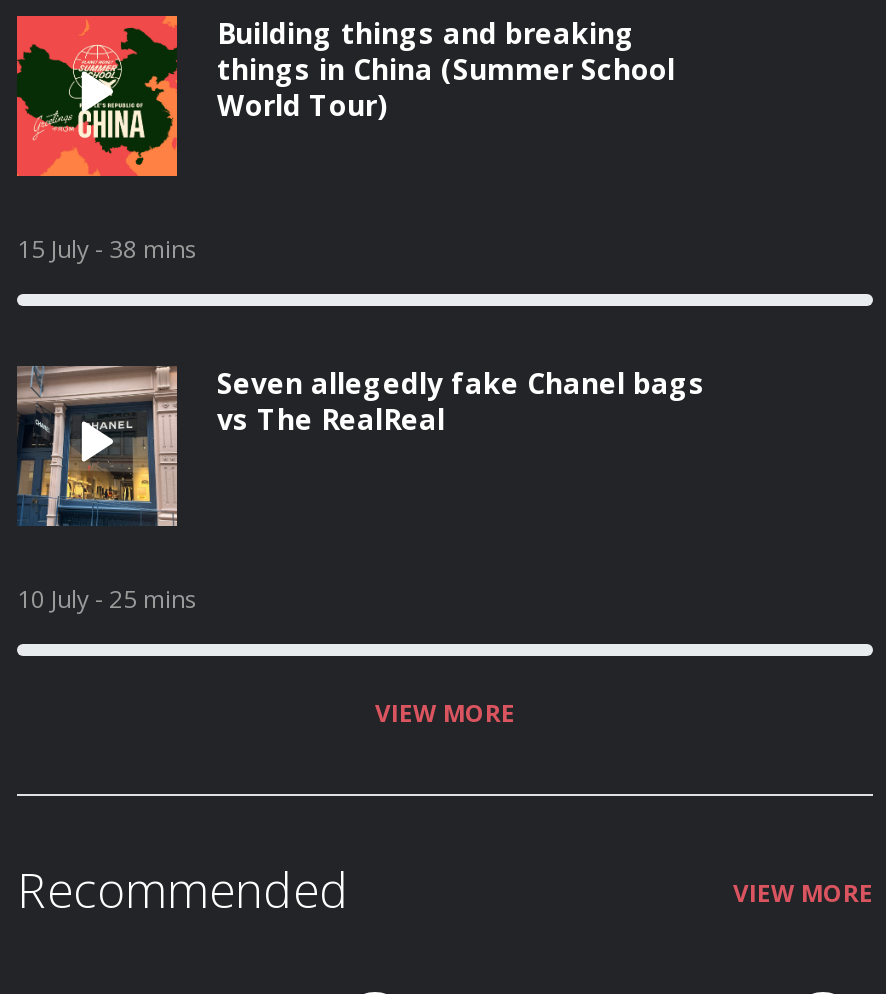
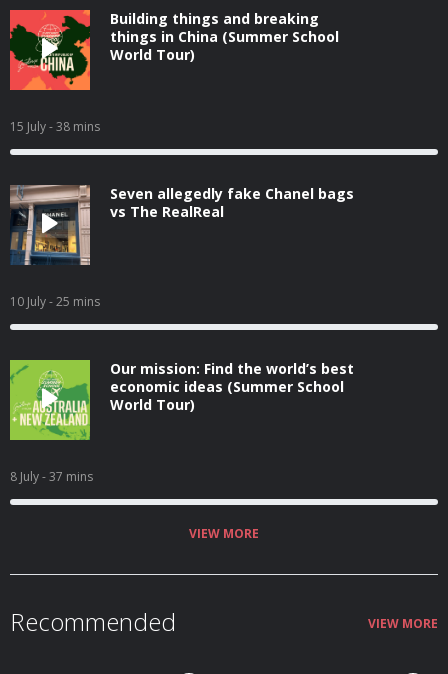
+ [image]
+ Our mission: Find the world’s best
+ economic ideas (Summer School
+ World Tour)

+ 8 July - 37 mins
